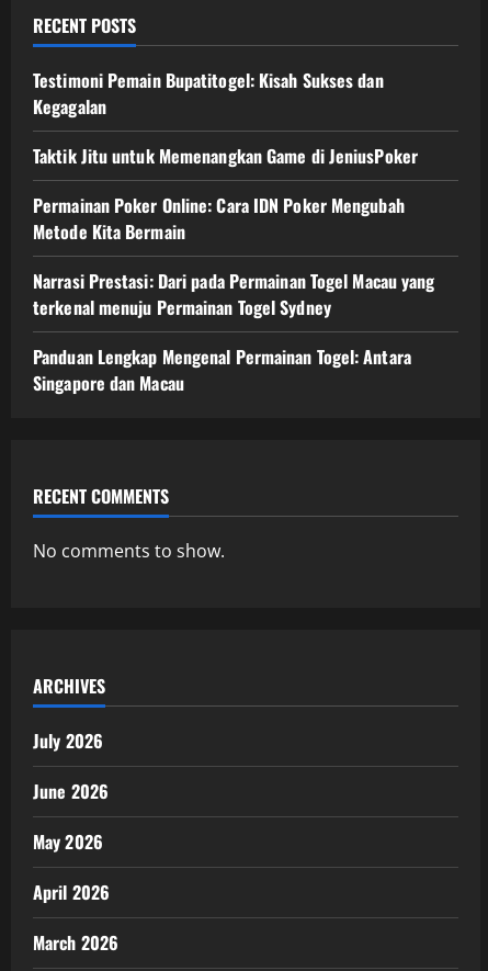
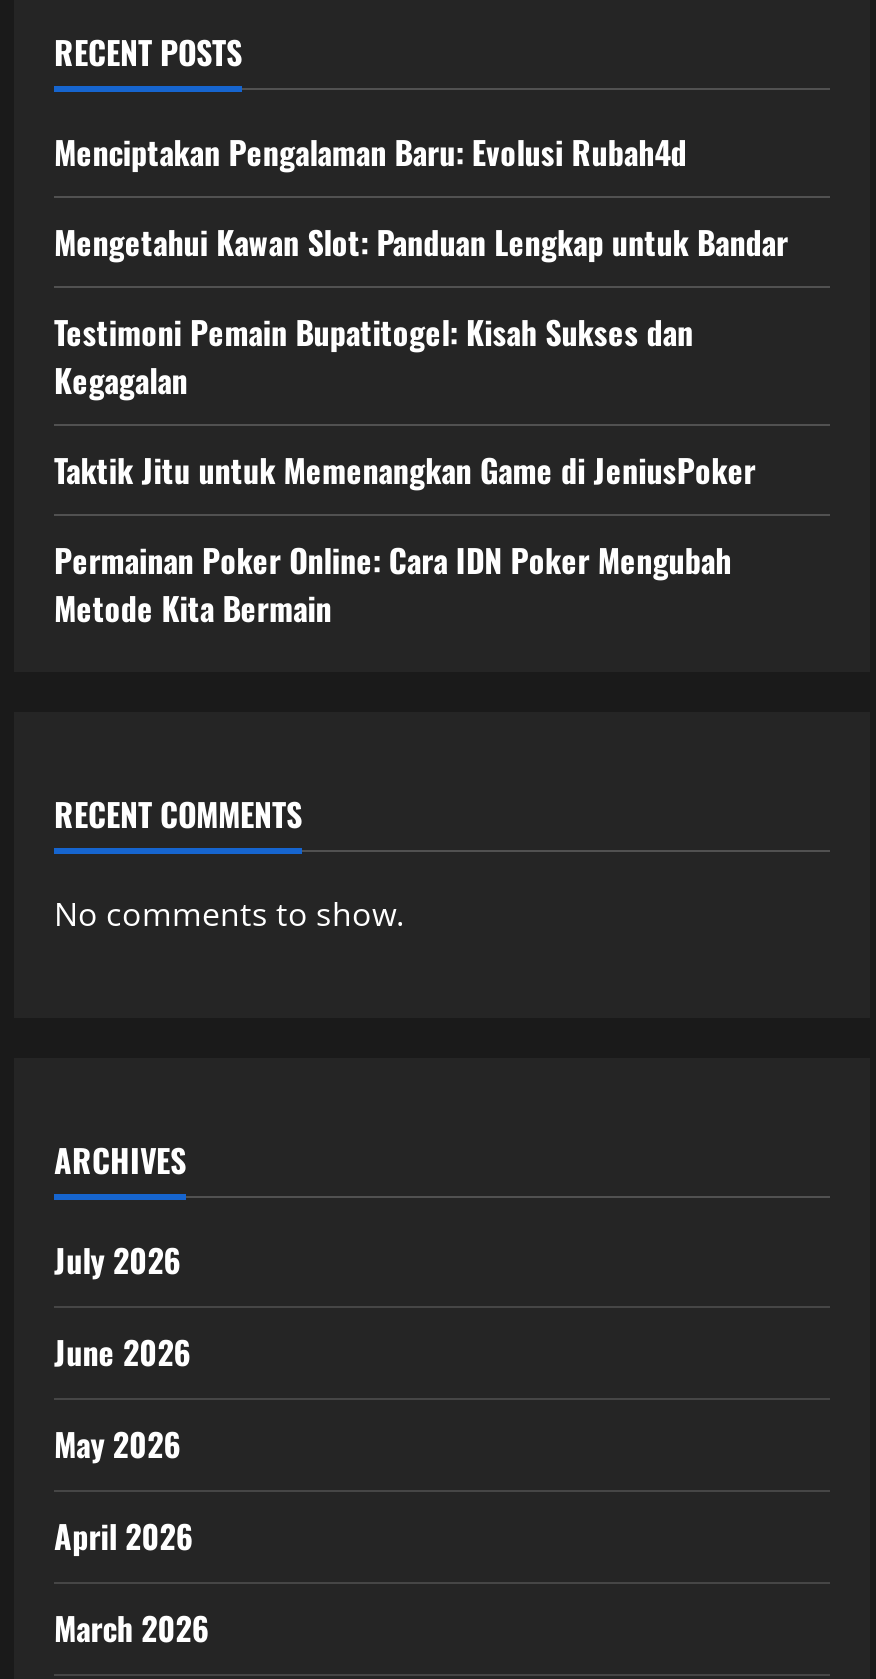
+ Menciptakan Pengalaman Baru: Evolusi Rubah4d
+ Mengetahui Kawan Slot: Panduan Lengkap untuk Bandar

moved down: Testimoni Pemain Bupatitogel: Kisah Sukses dan | Kegagalan | Taktik Jitu untuk Memenangkan Game di JeniusPoker | Permainan Poker Online: Cara IDN Poker Mengubah | Metode Kita Bermain

- Narrasi Prestasi: Dari pada Permainan Togel Macau yang
- terkenal menuju Permainan Togel Sydney
- Panduan Lengkap Mengenal Permainan Togel: Antara
- Singapore dan Macau
